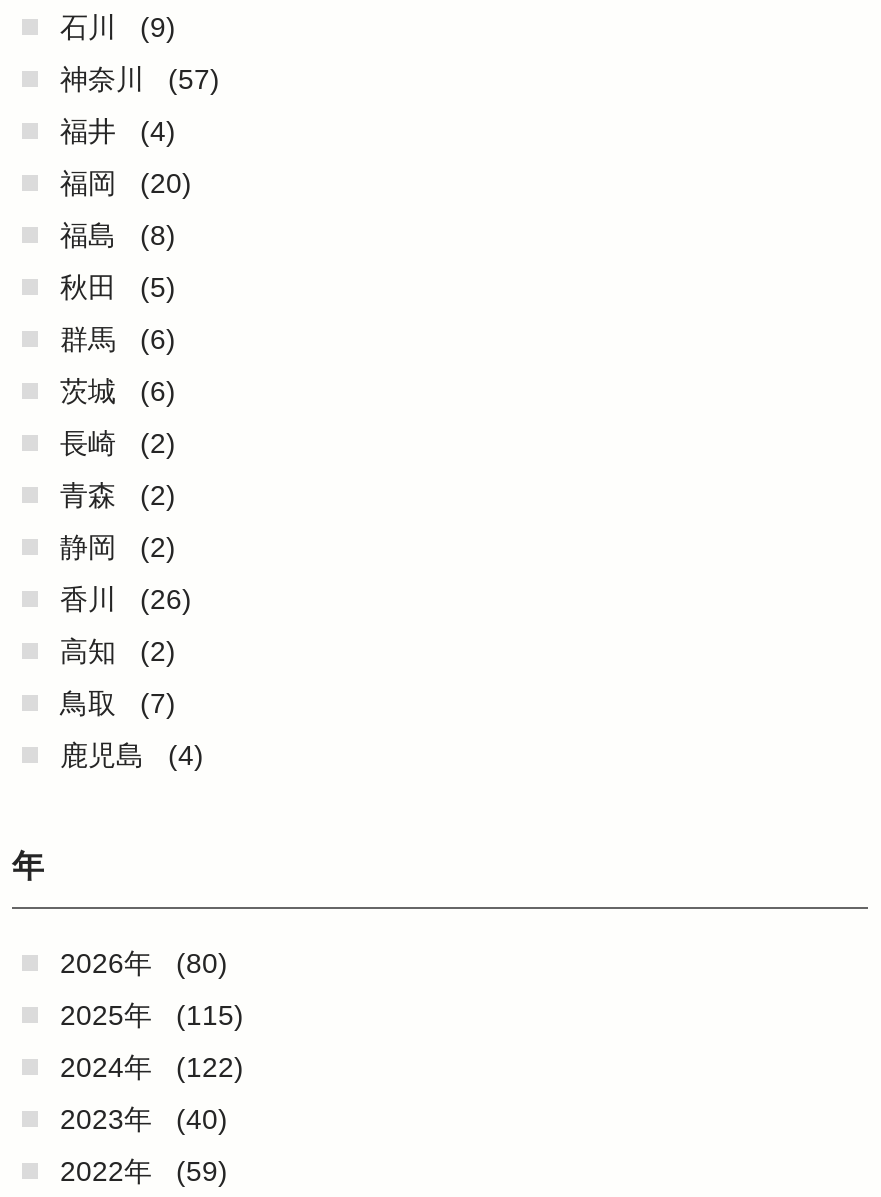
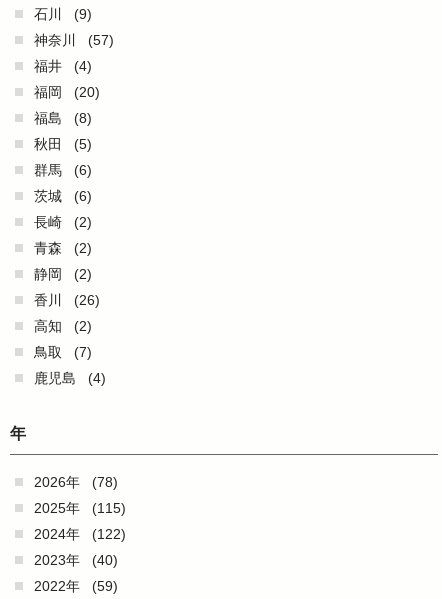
- 2026年 (80)
+ 2026年 (78)
